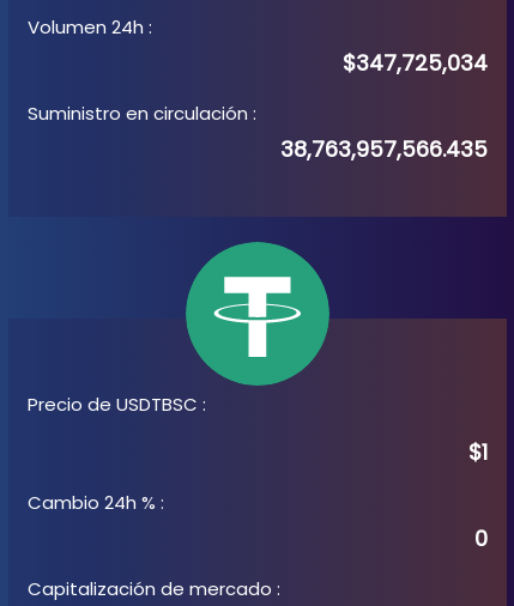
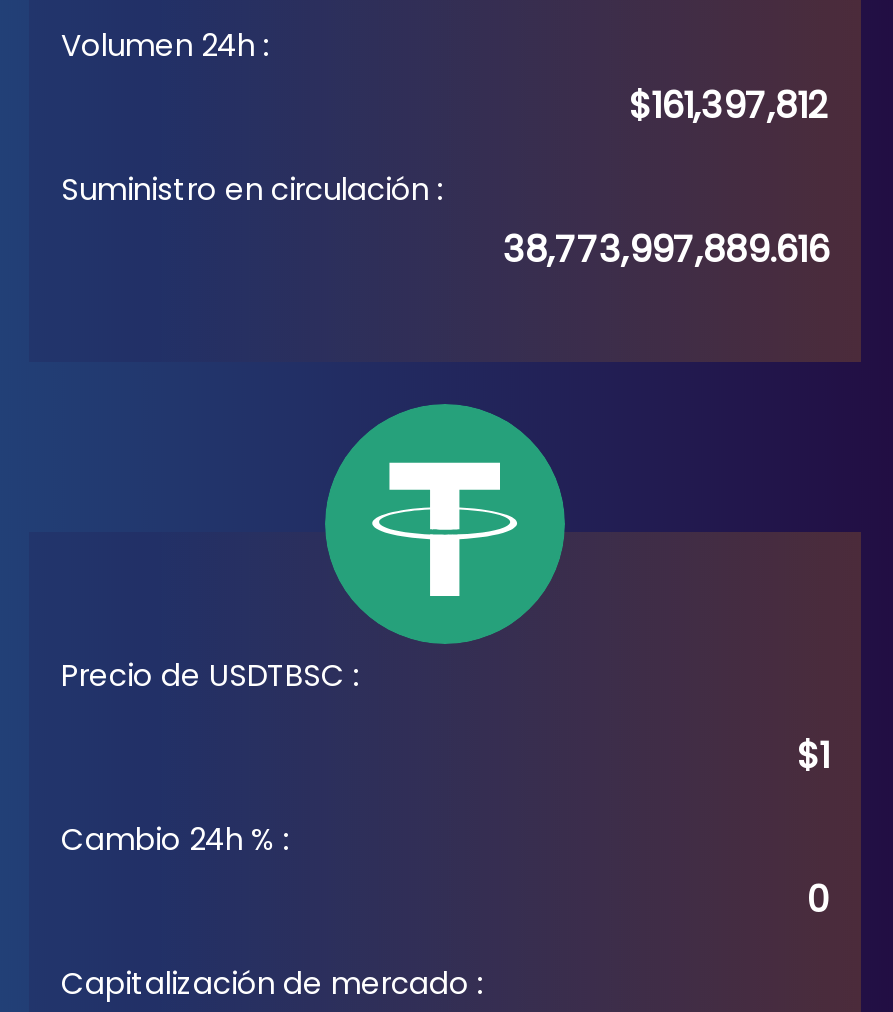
- $347,725,034
+ $161,397,812

- 38,763,957,566.435
+ 38,773,997,889.616
